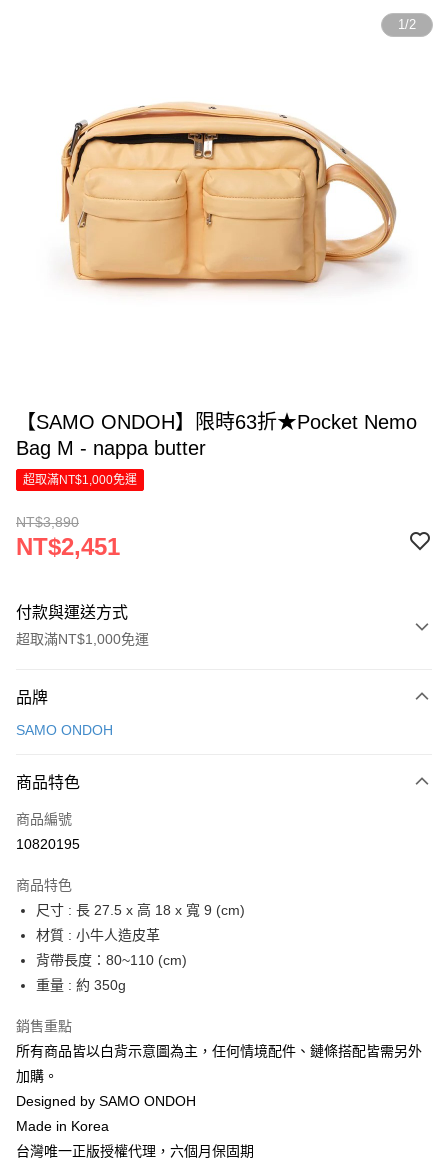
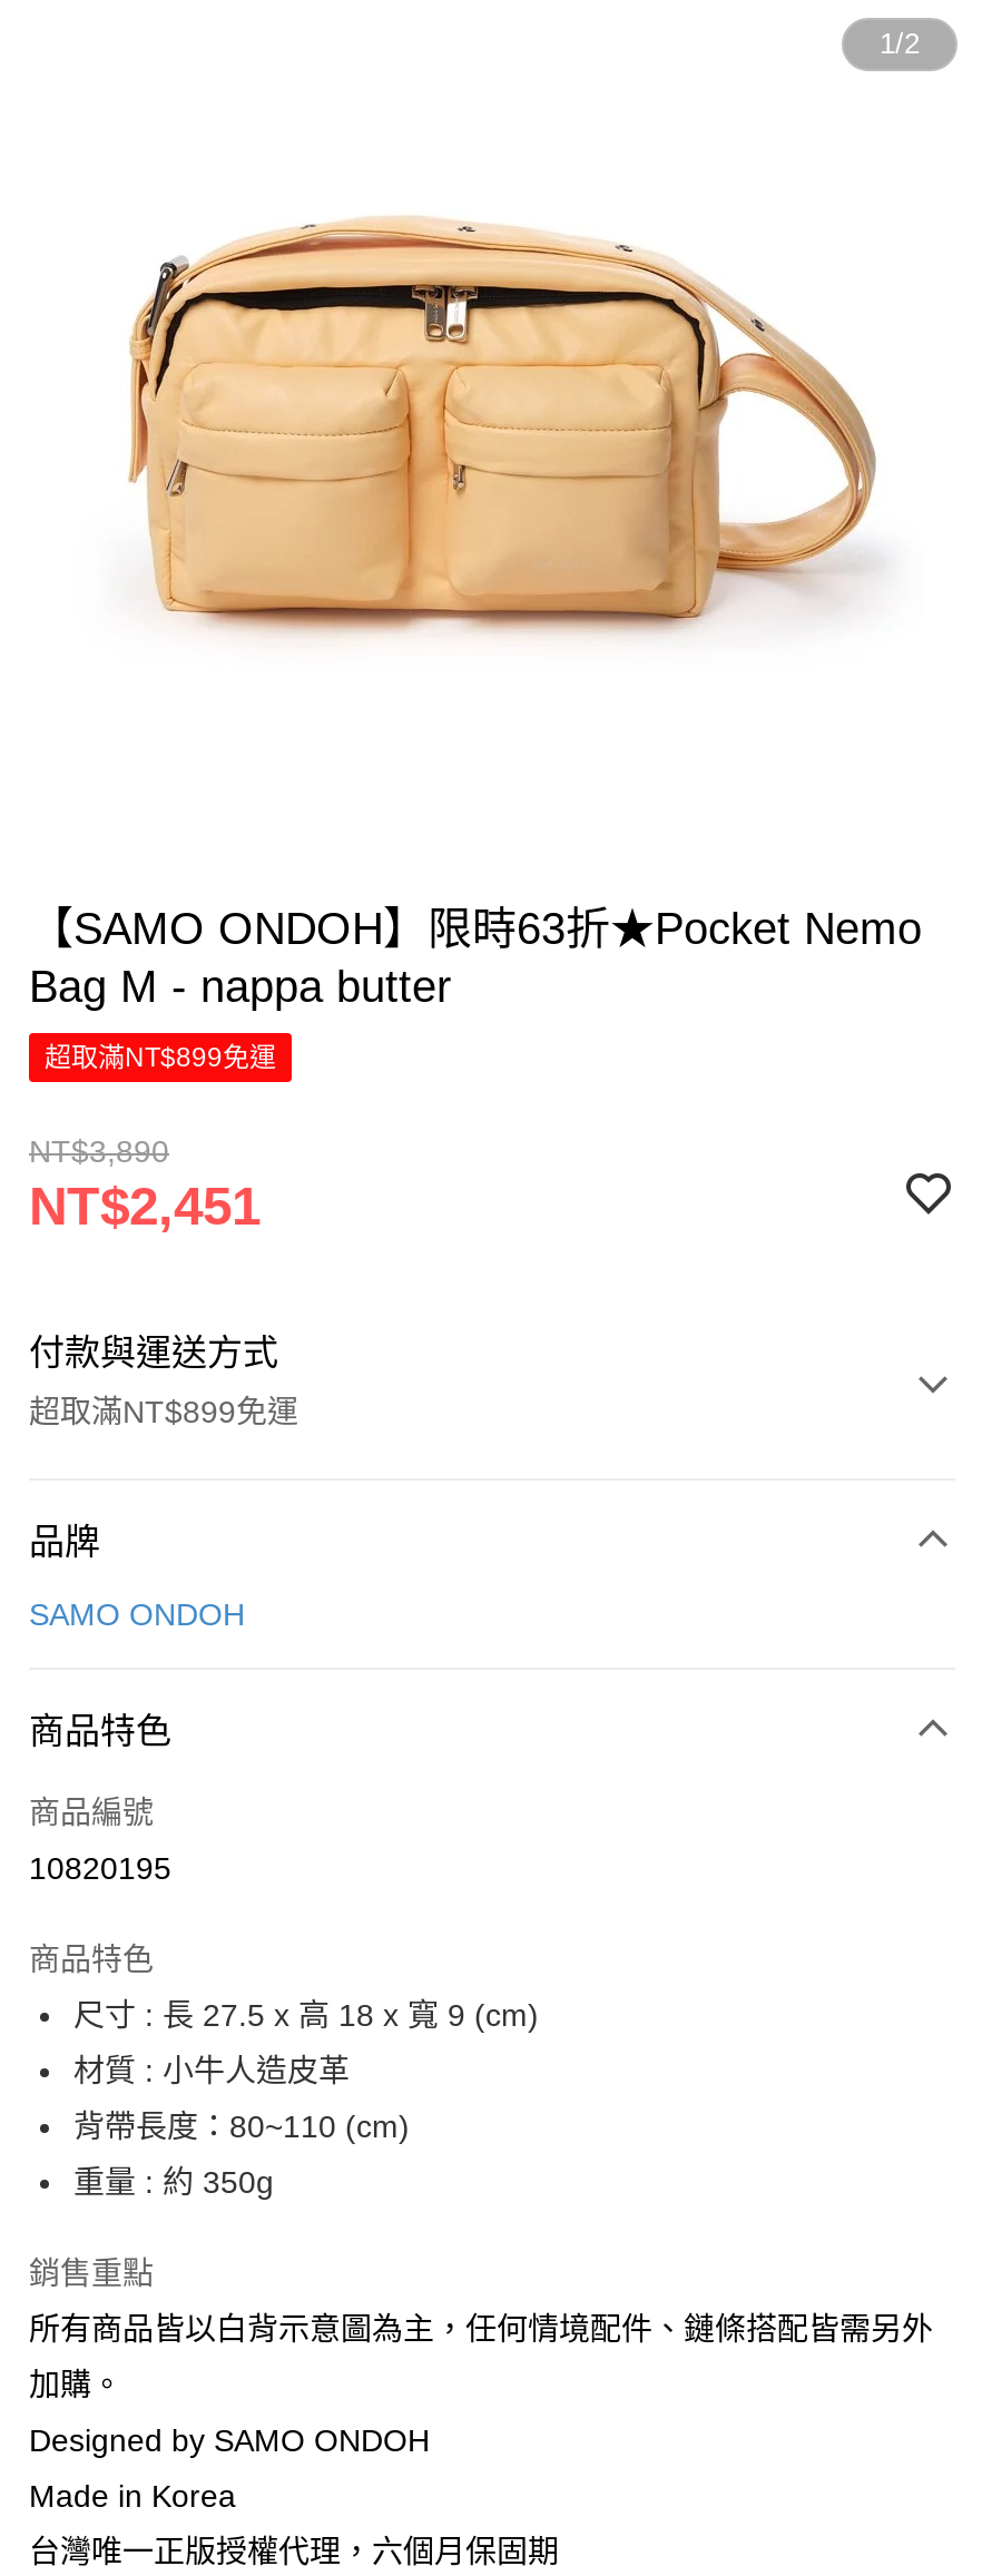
- 超取滿NT$1,000免運
+ 超取滿NT$899免運

- 超取滿NT$1,000免運
+ 超取滿NT$899免運
